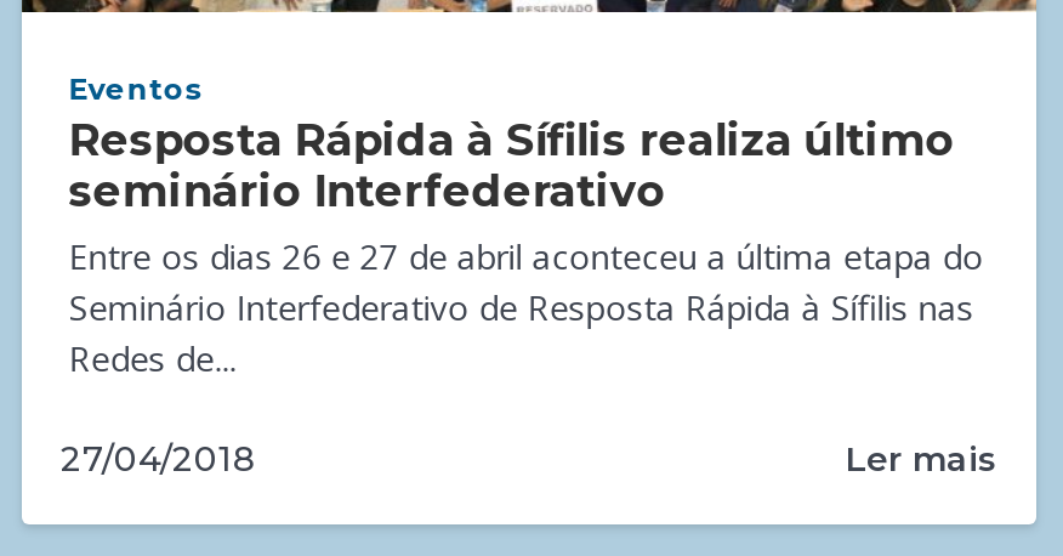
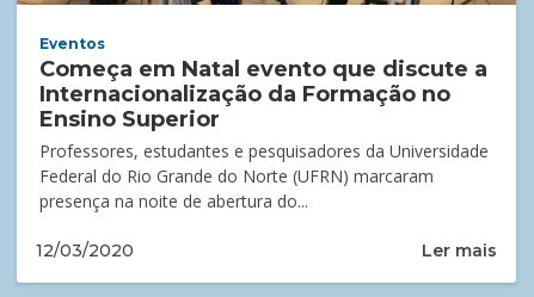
- Resposta Rápida à Sífilis realiza último
- seminário Interfederativo
- Entre os dias 26 e 27 de abril aconteceu a última etapa do
- Seminário Interfederativo de Resposta Rápida à Sífilis nas
- Redes de...
+ Começa em Natal evento que discute a
+ Internacionalização da Formação no
+ Ensino Superior
+ Professores, estudantes e pesquisadores da Universidade
+ Federal do Rio Grande do Norte (UFRN) marcaram
+ presença na noite de abertura do...

- 27/04/2018
+ 12/03/2020
